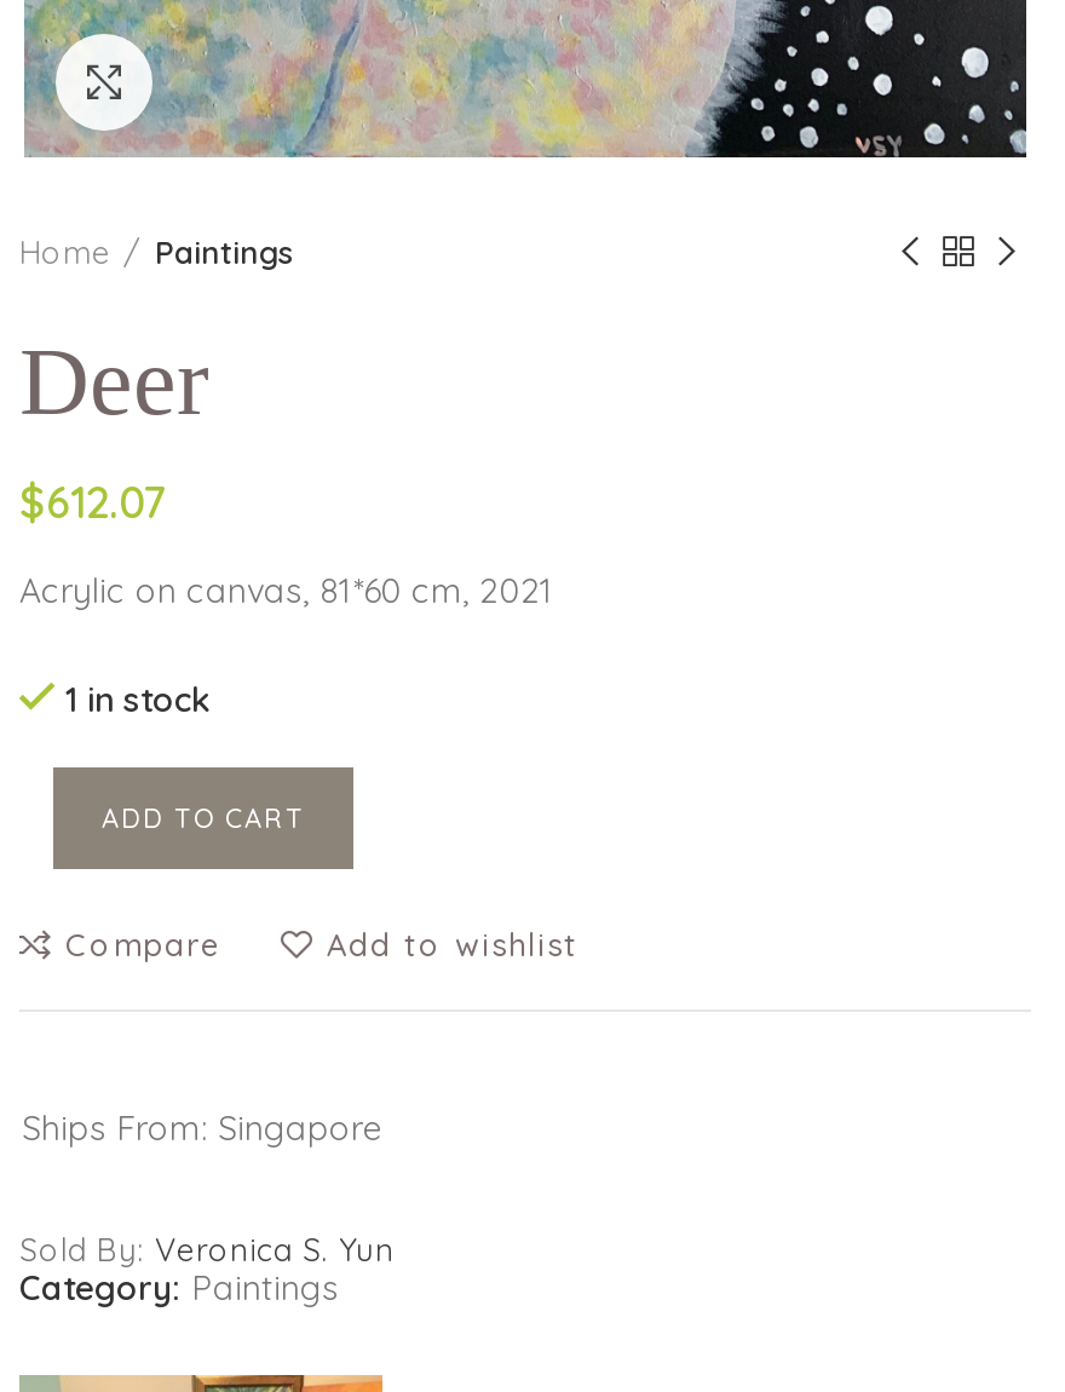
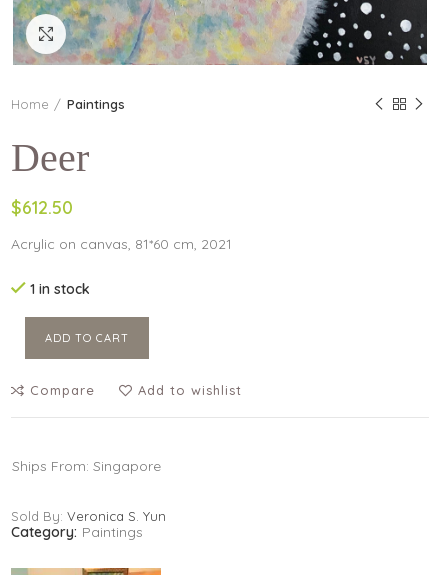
- $612.07
+ $612.50
